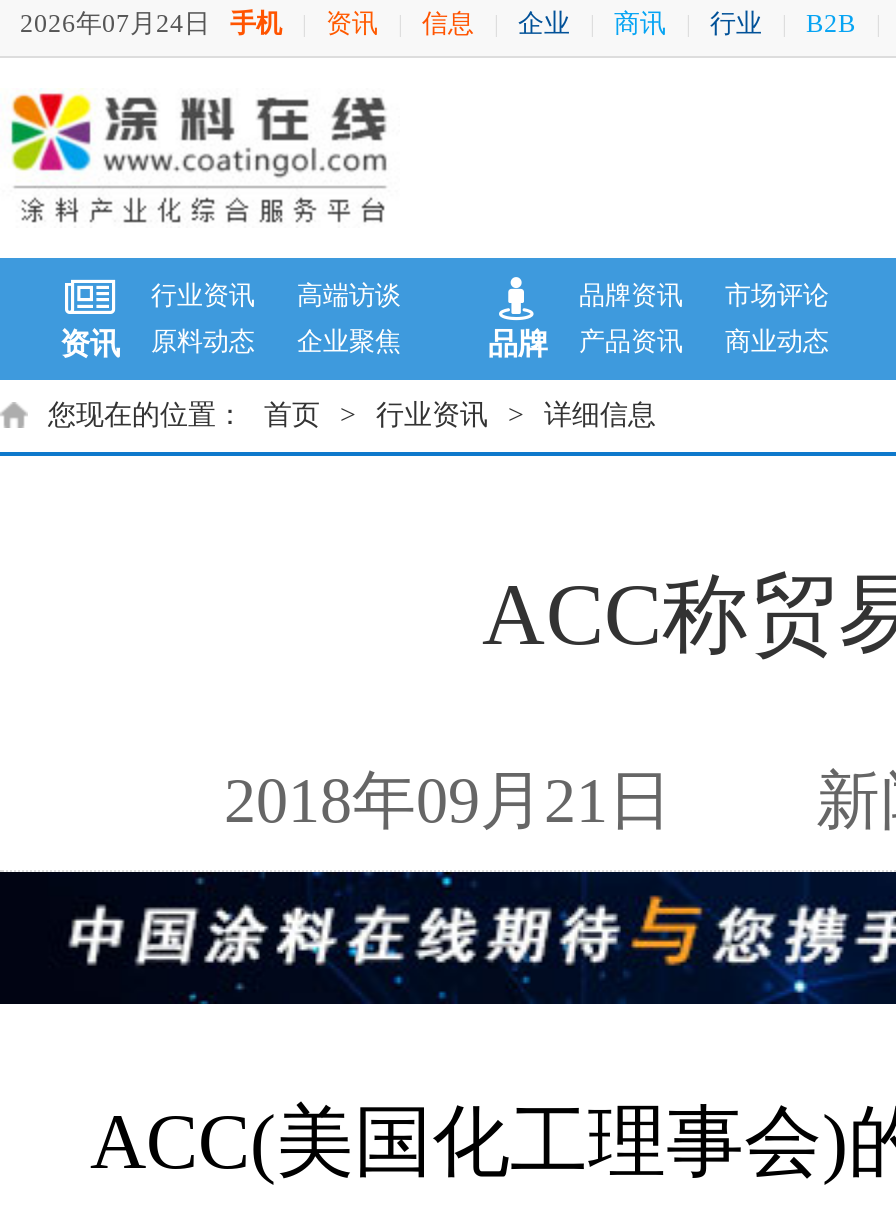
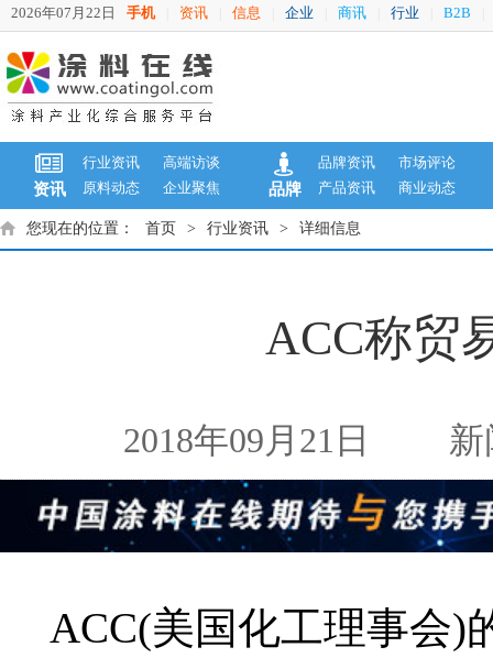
- 2026年07月24日 手机 资讯 信息 企业 商讯 行业 B2B
+ 2026年07月22日 手机 资讯 信息 企业 商讯 行业 B2B
